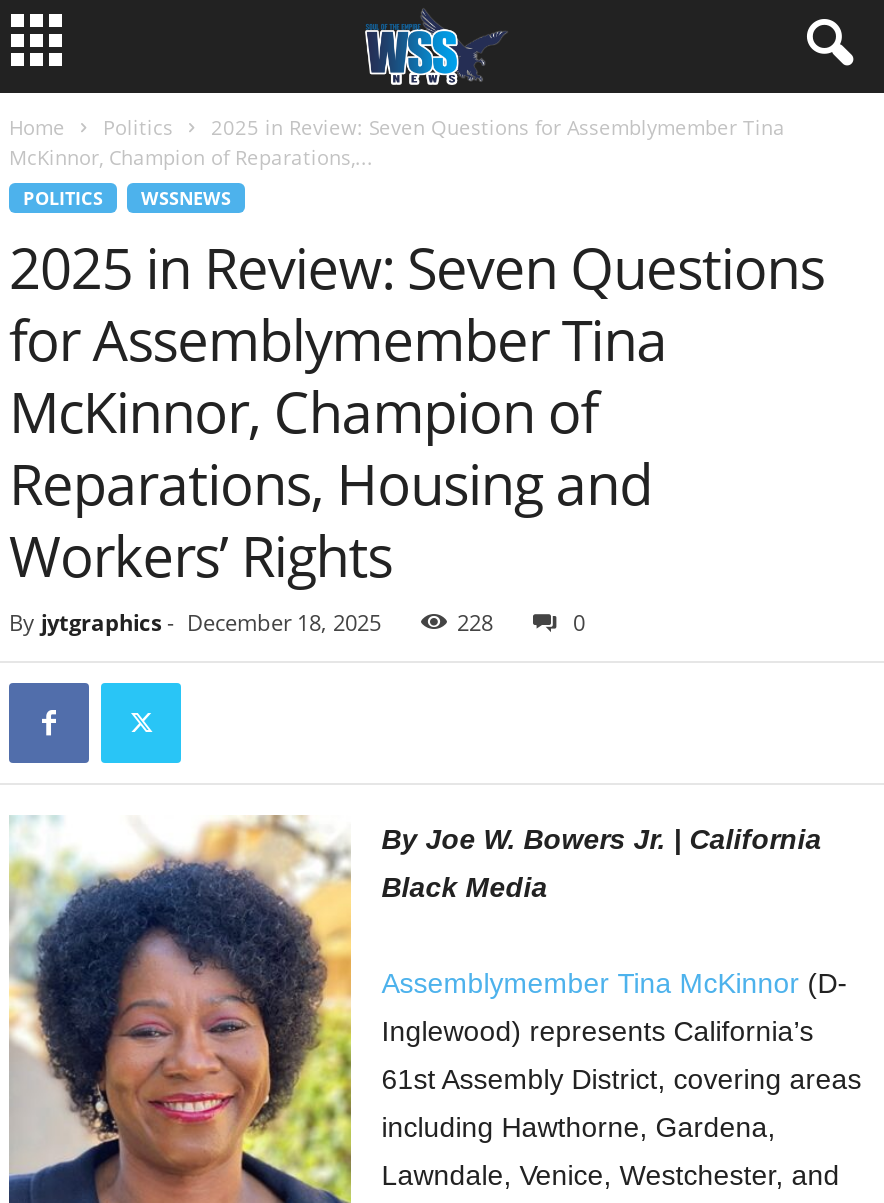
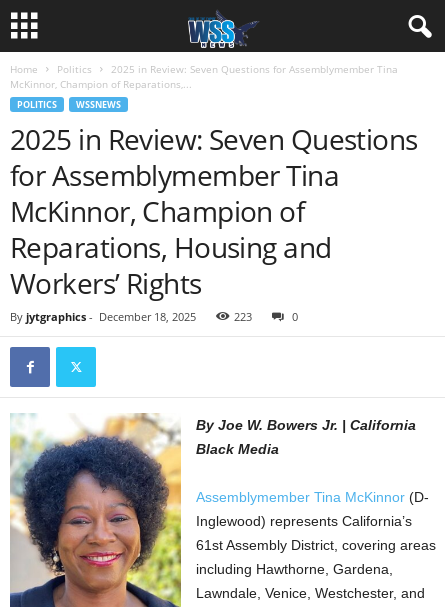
- 228
+ 223
